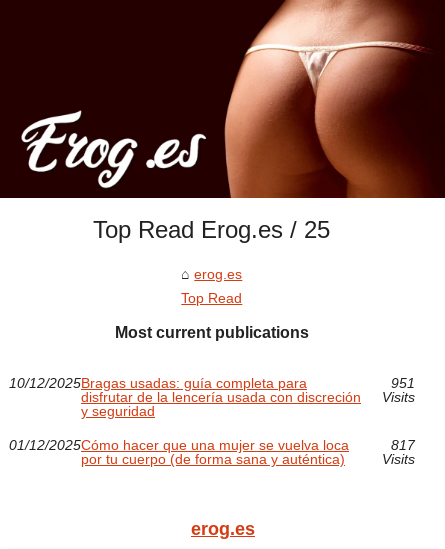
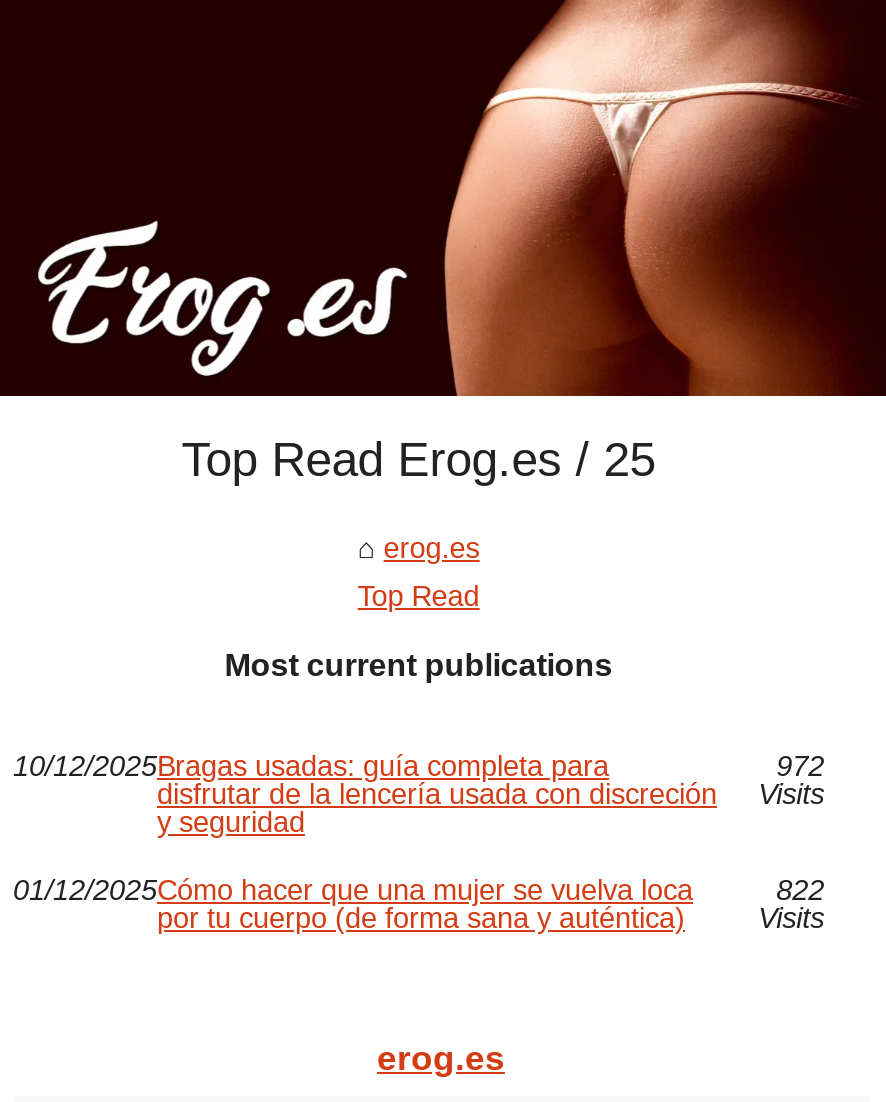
- 951
+ 972

- 817
+ 822
